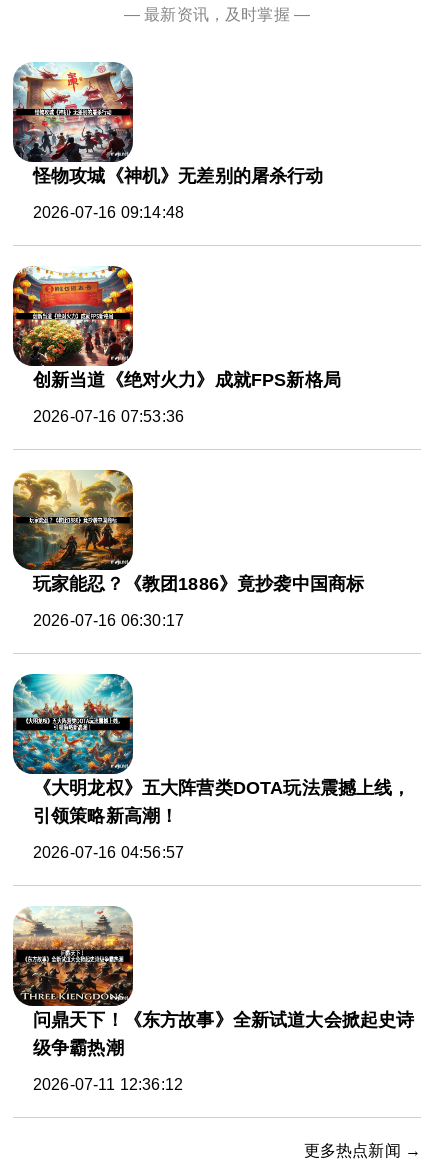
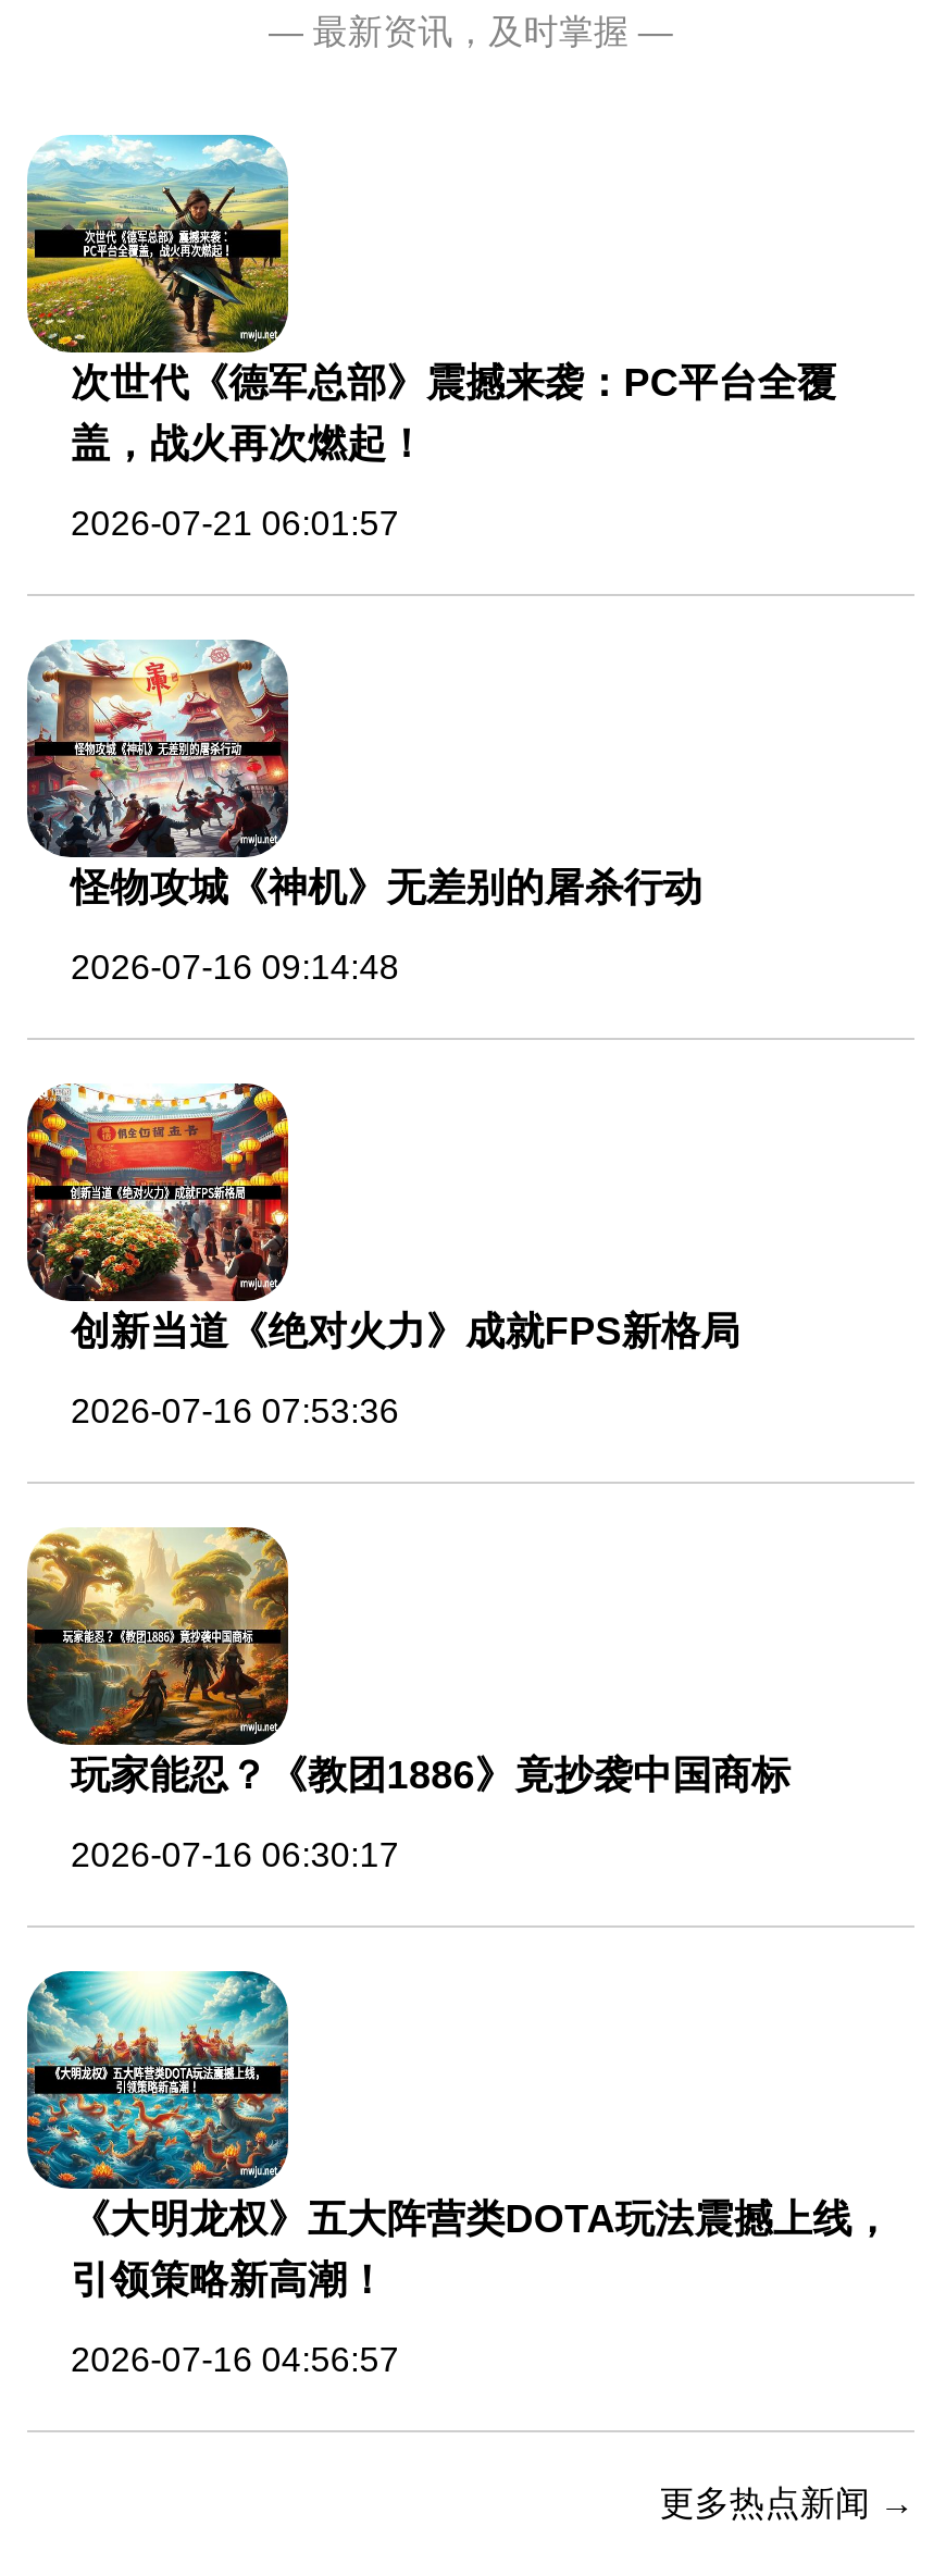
+ [image]
+ 次世代《德军总部》震撼来袭：PC平台全覆
+ 盖，战火再次燃起！
+ 2026-07-21 06:01:57

moved down: [image] | 怪物攻城《神机》无差别的屠杀行动 | 2026-07-16 09:14:48 | ... | 引领策略新高潮！ | 2026-07-16 04:56:57

- [image]
- 问鼎天下！《东方故事》全新试道大会掀起史诗
- 级争霸热潮
- 2026-07-11 12:36:12
